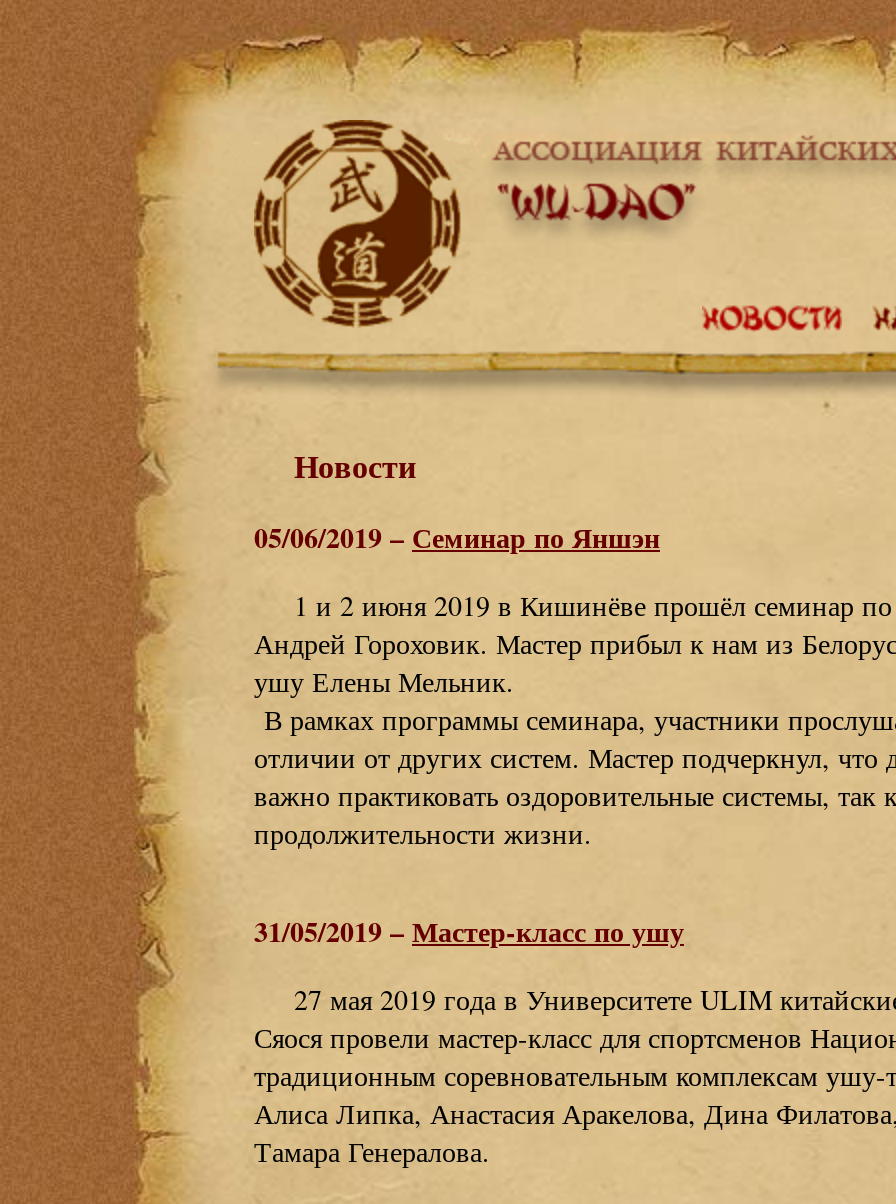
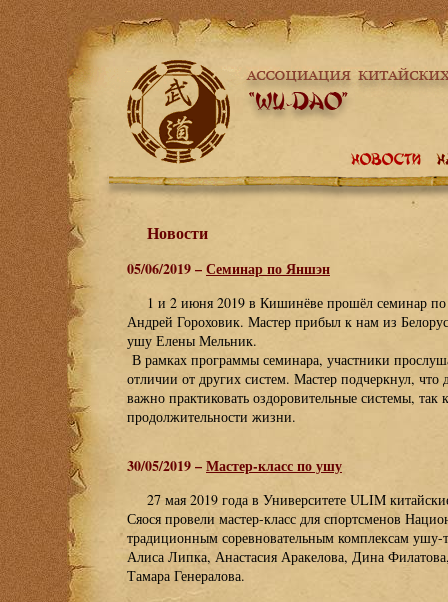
- 31/05/2019 – Мастер-класс по ушу
+ 30/05/2019 – Мастер-класс по ушу
